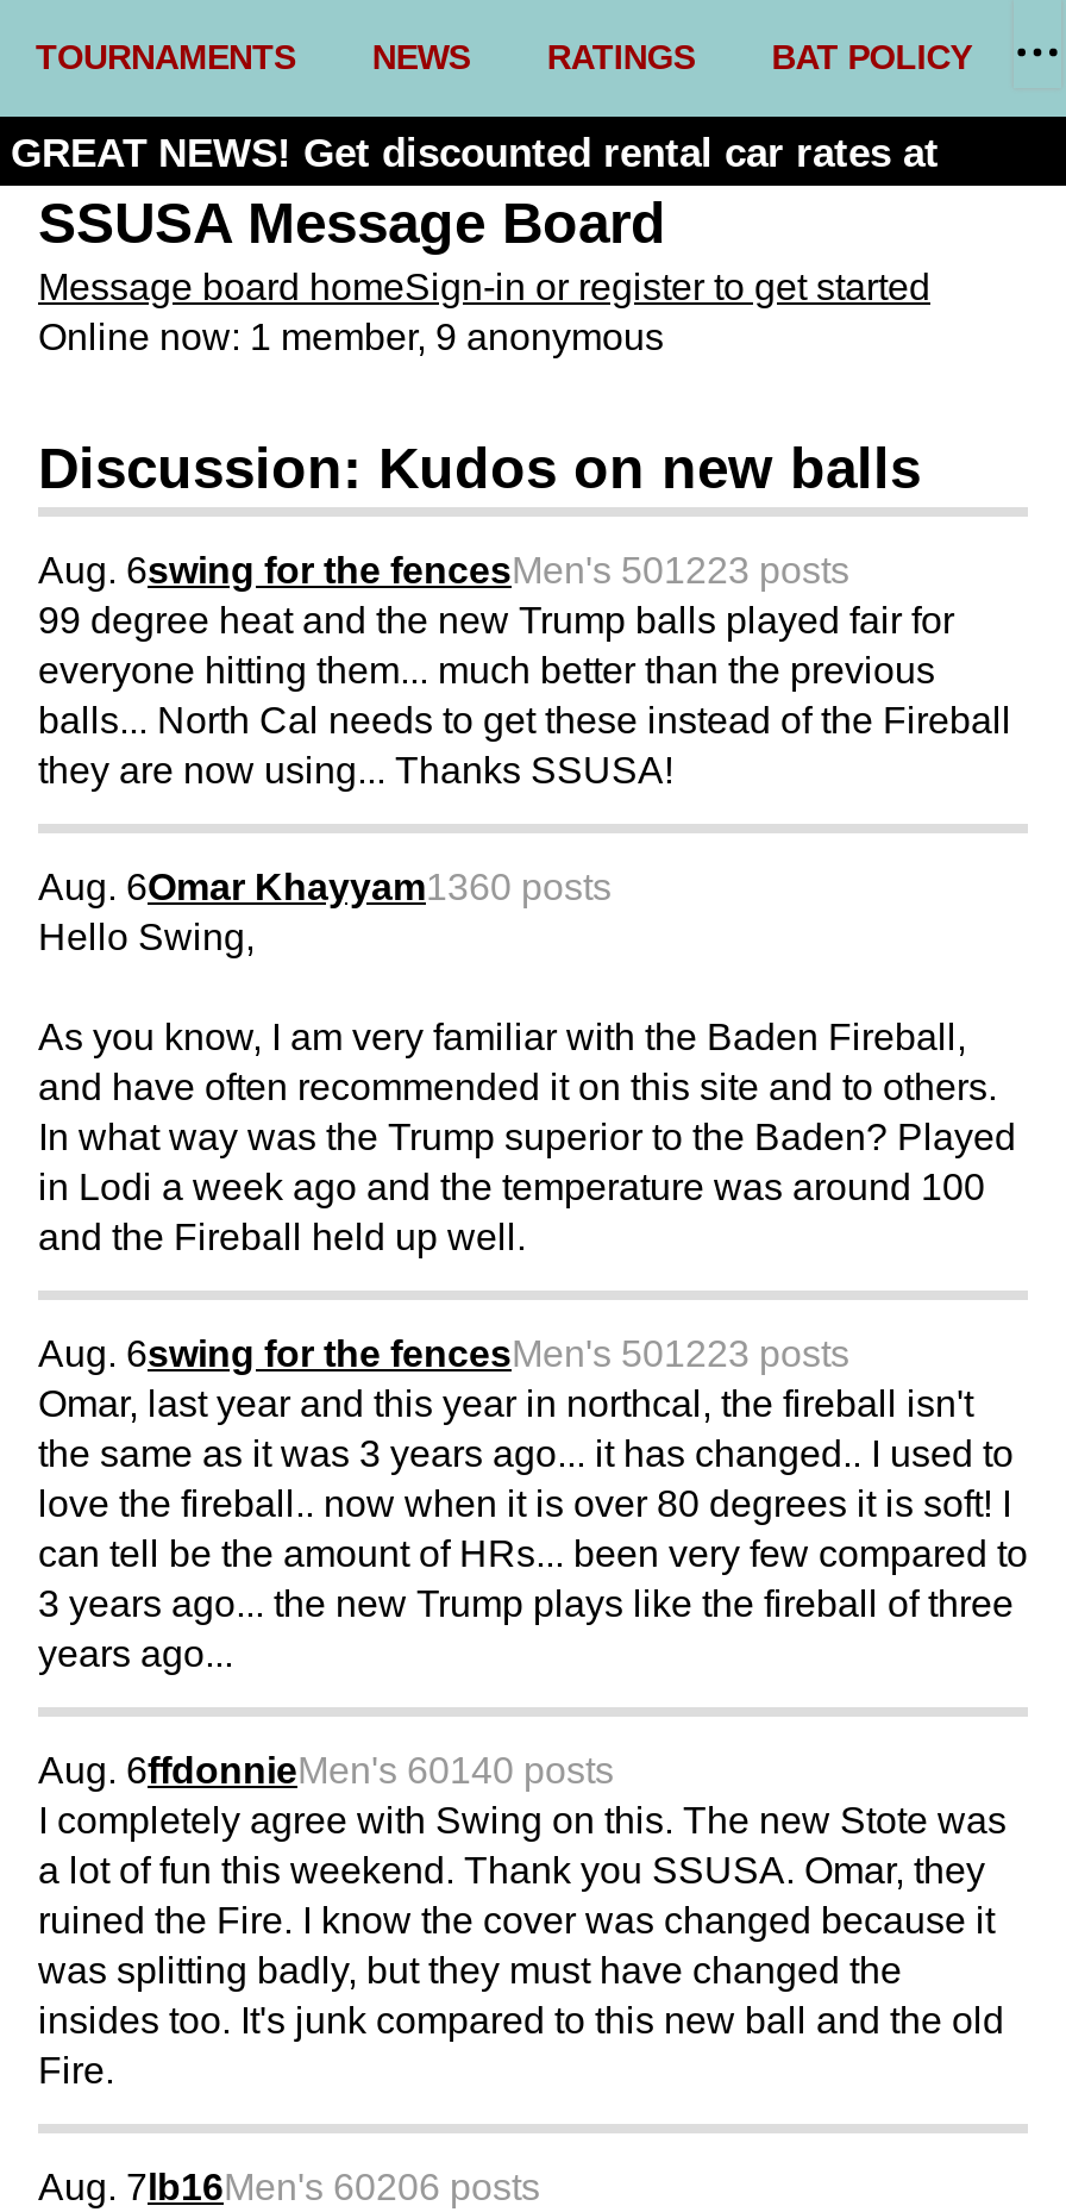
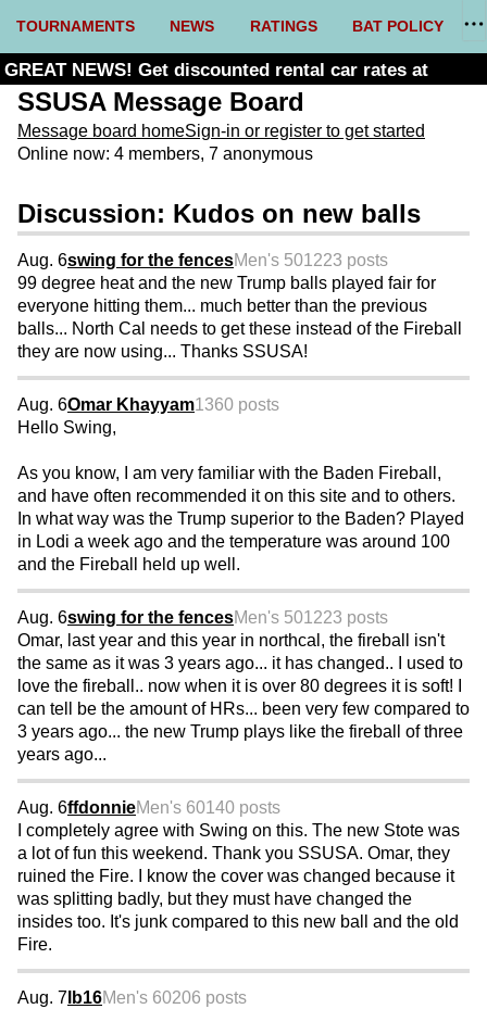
- Online now: 1 member, 9 anonymous
+ Online now: 4 members, 7 anonymous
